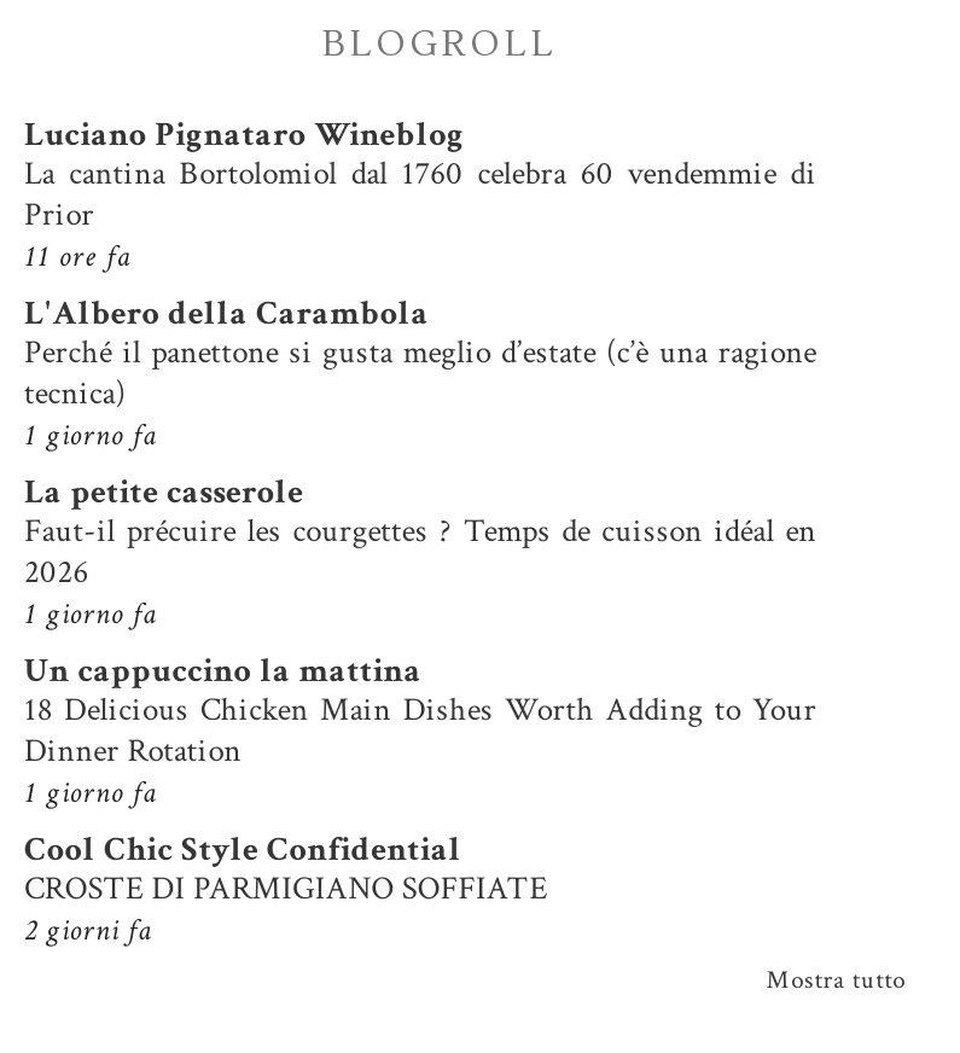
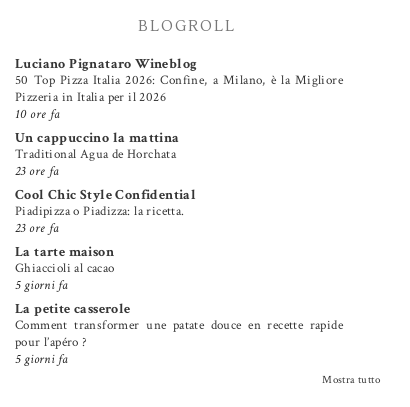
- La cantina Bortolomiol dal 1760 celebra 60 vendemmie di
- Prior
- 11 ore fa
- L'Albero della Carambola
- Perché il panettone si gusta meglio d’estate (c’è una ragione
- tecnica)
- 1 giorno fa
- Faut-il précuire les courgettes ? Temps de cuisson idéal en
- 2026
- 1 giorno fa
+ 50 Top Pizza Italia 2026: Confine, a Milano, è la Migliore
+ Pizzeria in Italia per il 2026
+ 10 ore fa

moved down: La petite casserole

moved up: Un cappuccino la mattina

- 18 Delicious Chicken Main Dishes Worth Adding to Your
- Dinner Rotation
- 1 giorno fa
+ Traditional Agua de Horchata
+ 23 ore fa

moved up: Cool Chic Style Confidential

- CROSTE DI PARMIGIANO SOFFIATE
- 2 giorni fa
+ Piadipizza o Piadizza: la ricetta.
+ 23 ore fa
+ La tarte maison
+ Ghiaccioli al cacao
+ 5 giorni fa
+ Comment transformer une patate douce en recette rapide
+ pour l’apéro ?
+ 5 giorni fa
